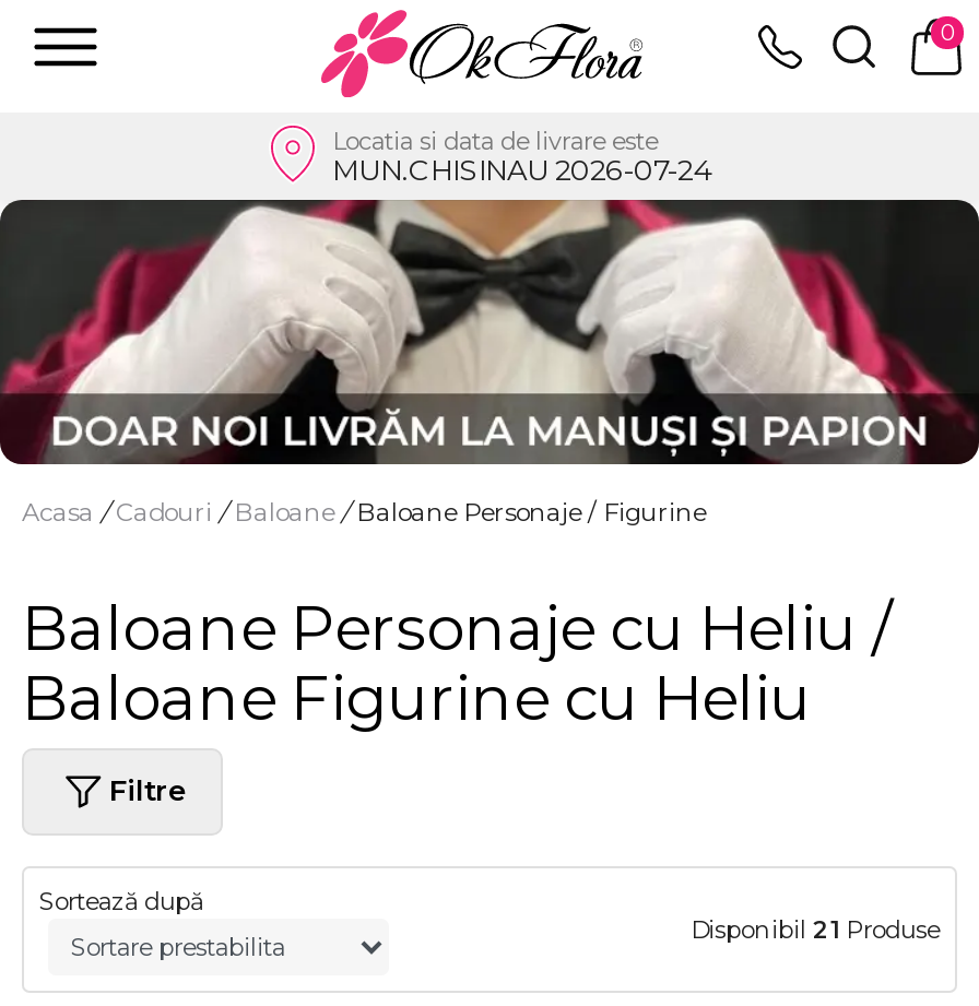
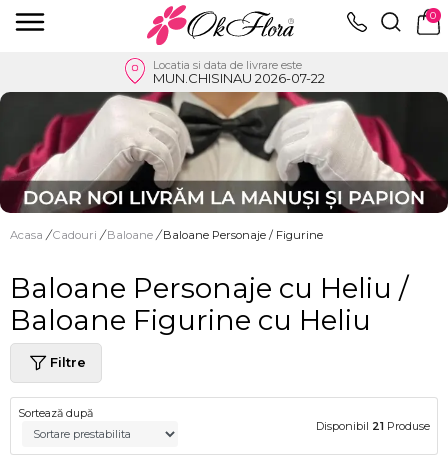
- MUN.CHISINAU 2026-07-24
+ MUN.CHISINAU 2026-07-22
